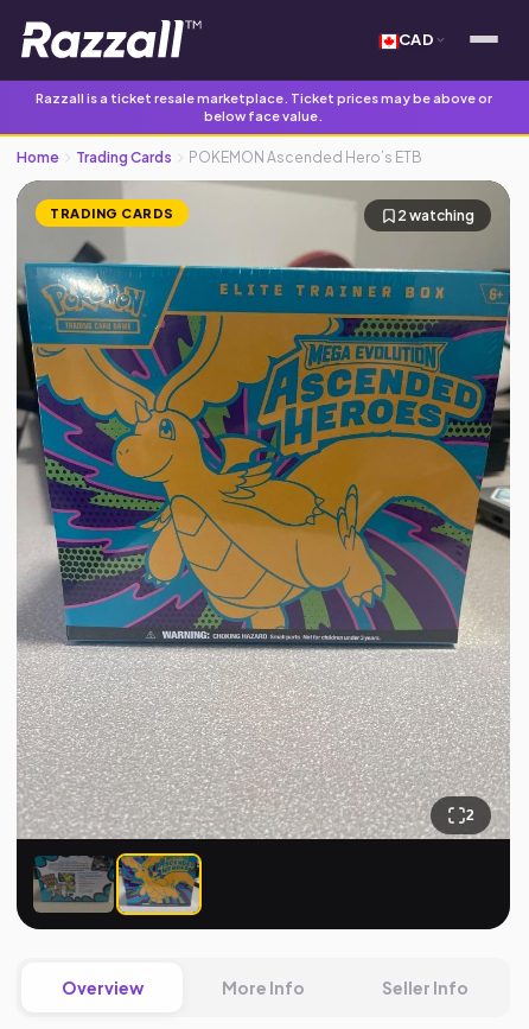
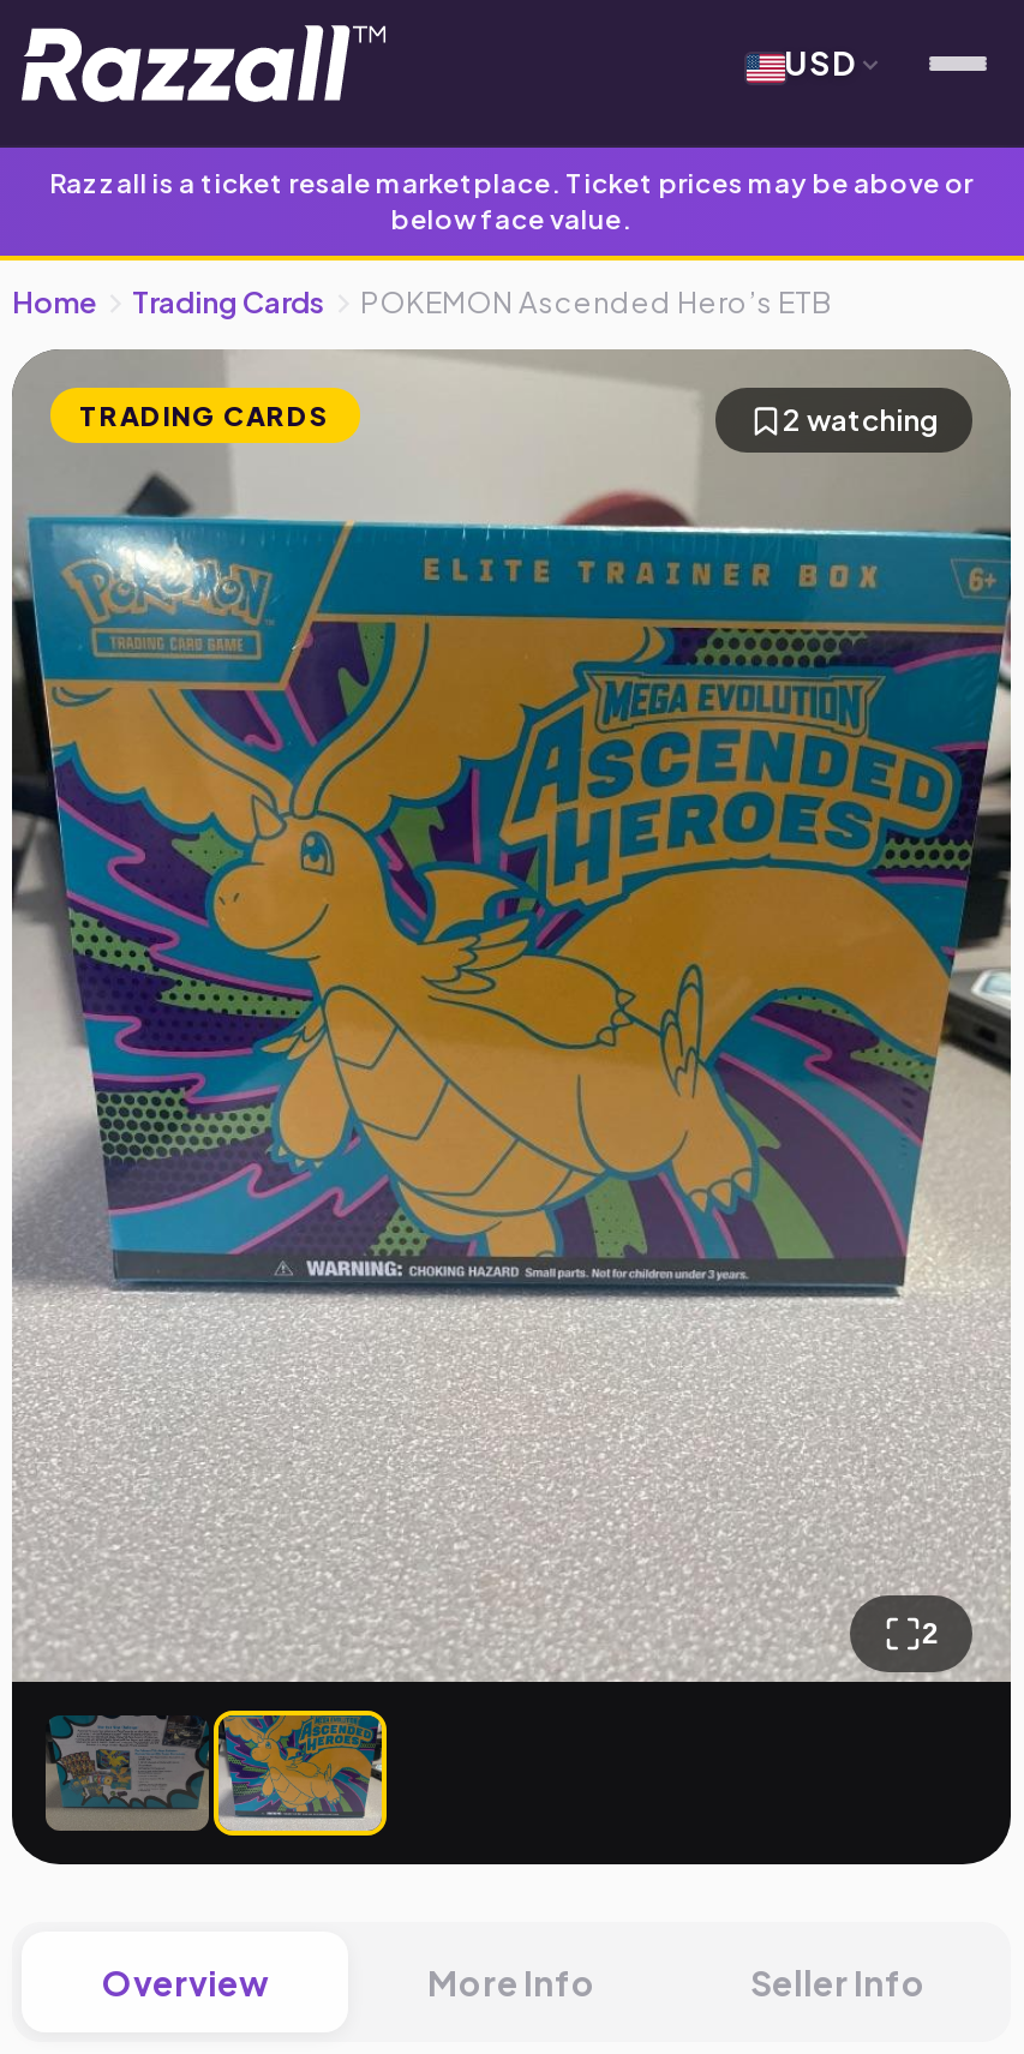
- CAD
+ USD
